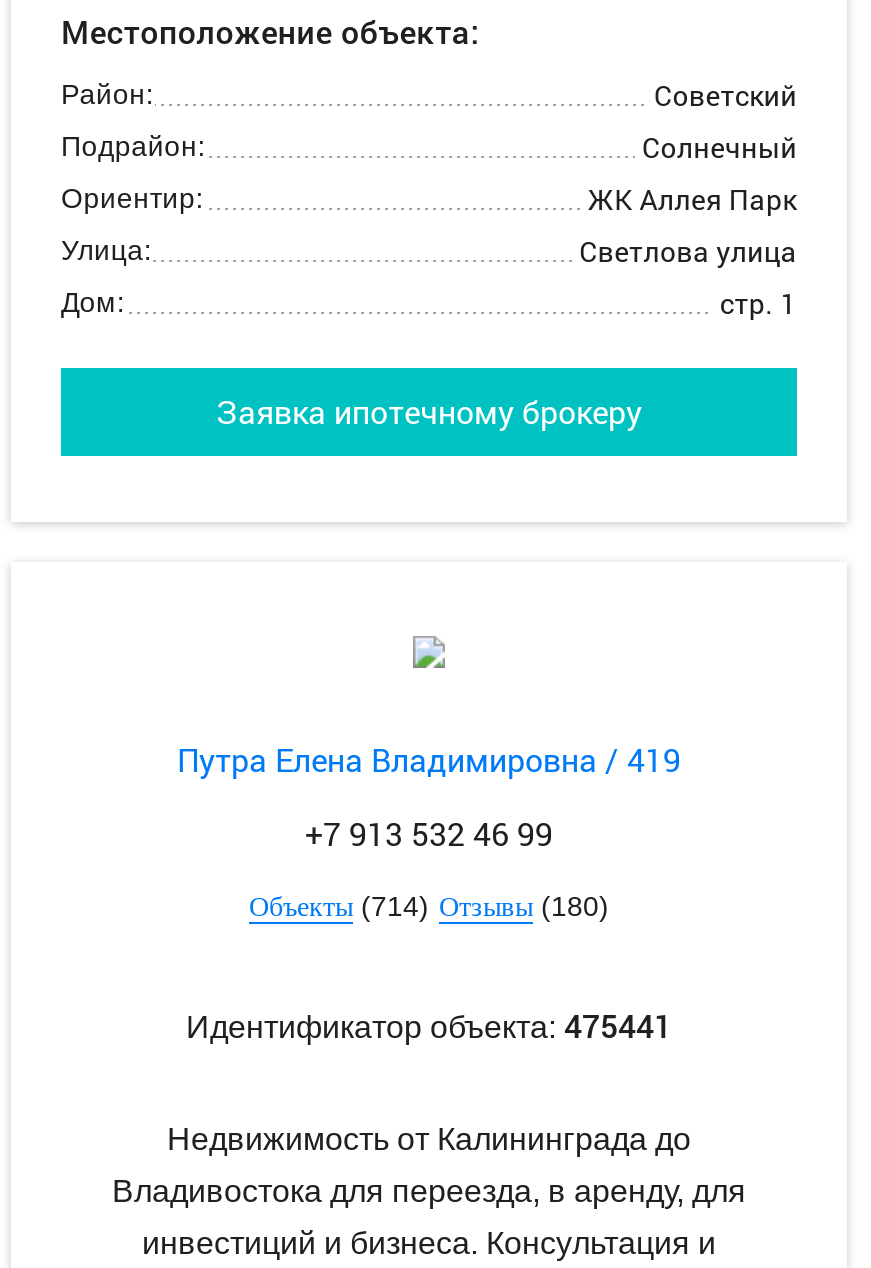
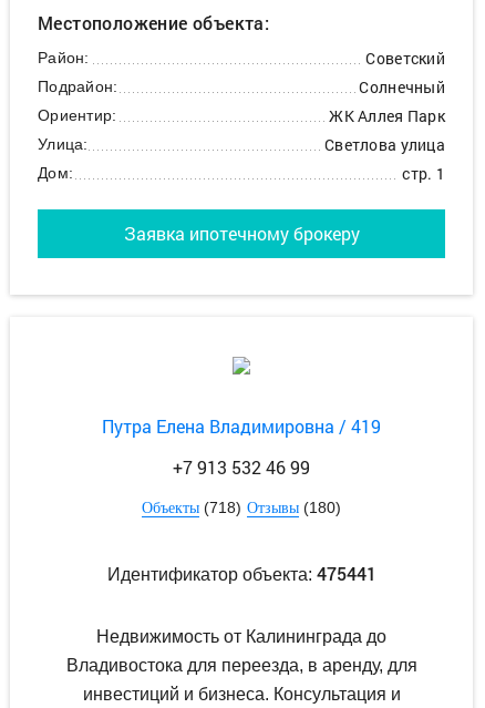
- Объекты (714) Отзывы (180)
+ Объекты (718) Отзывы (180)
